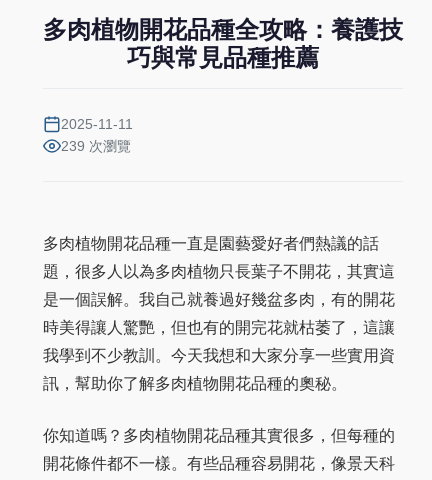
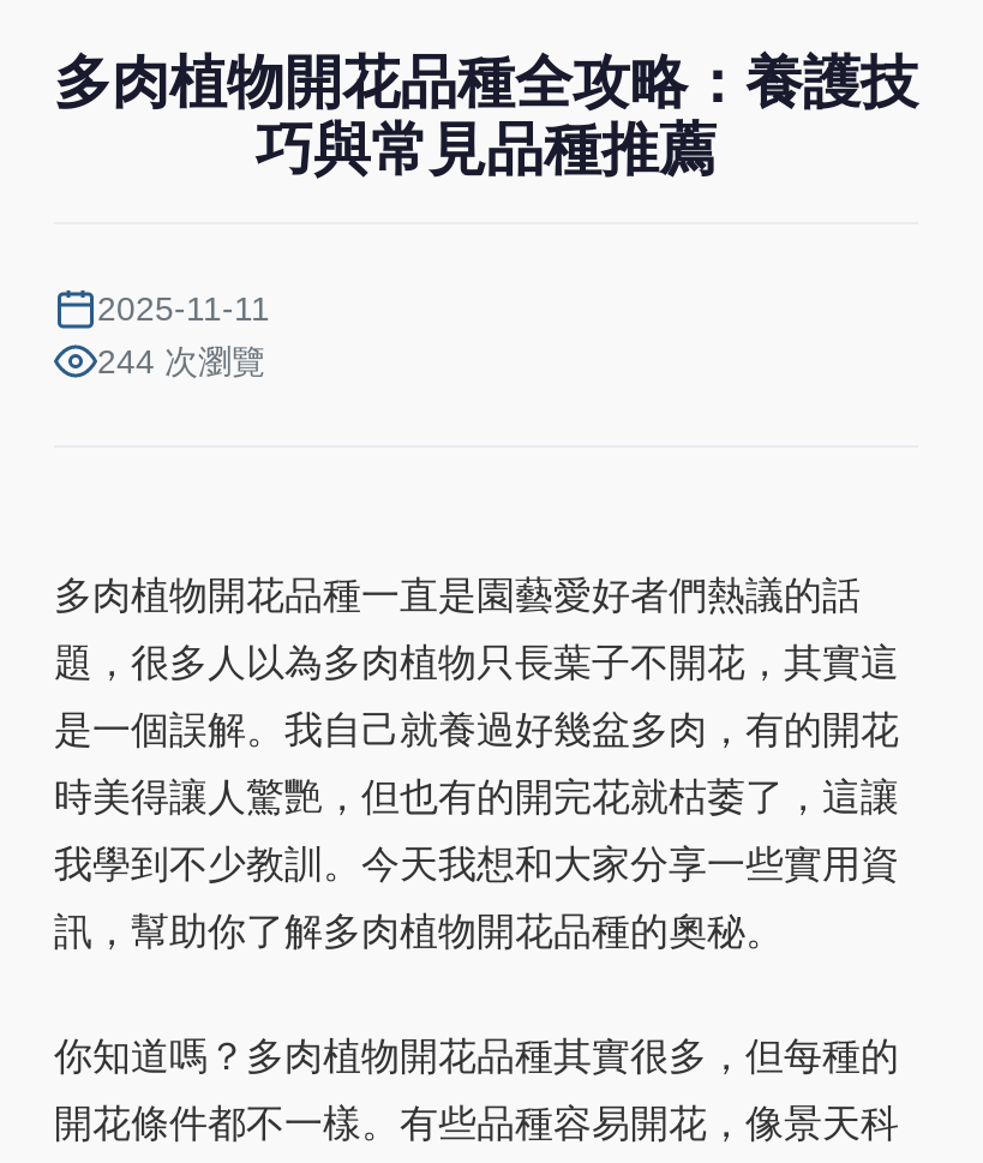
- 239 次瀏覽
+ 244 次瀏覽
